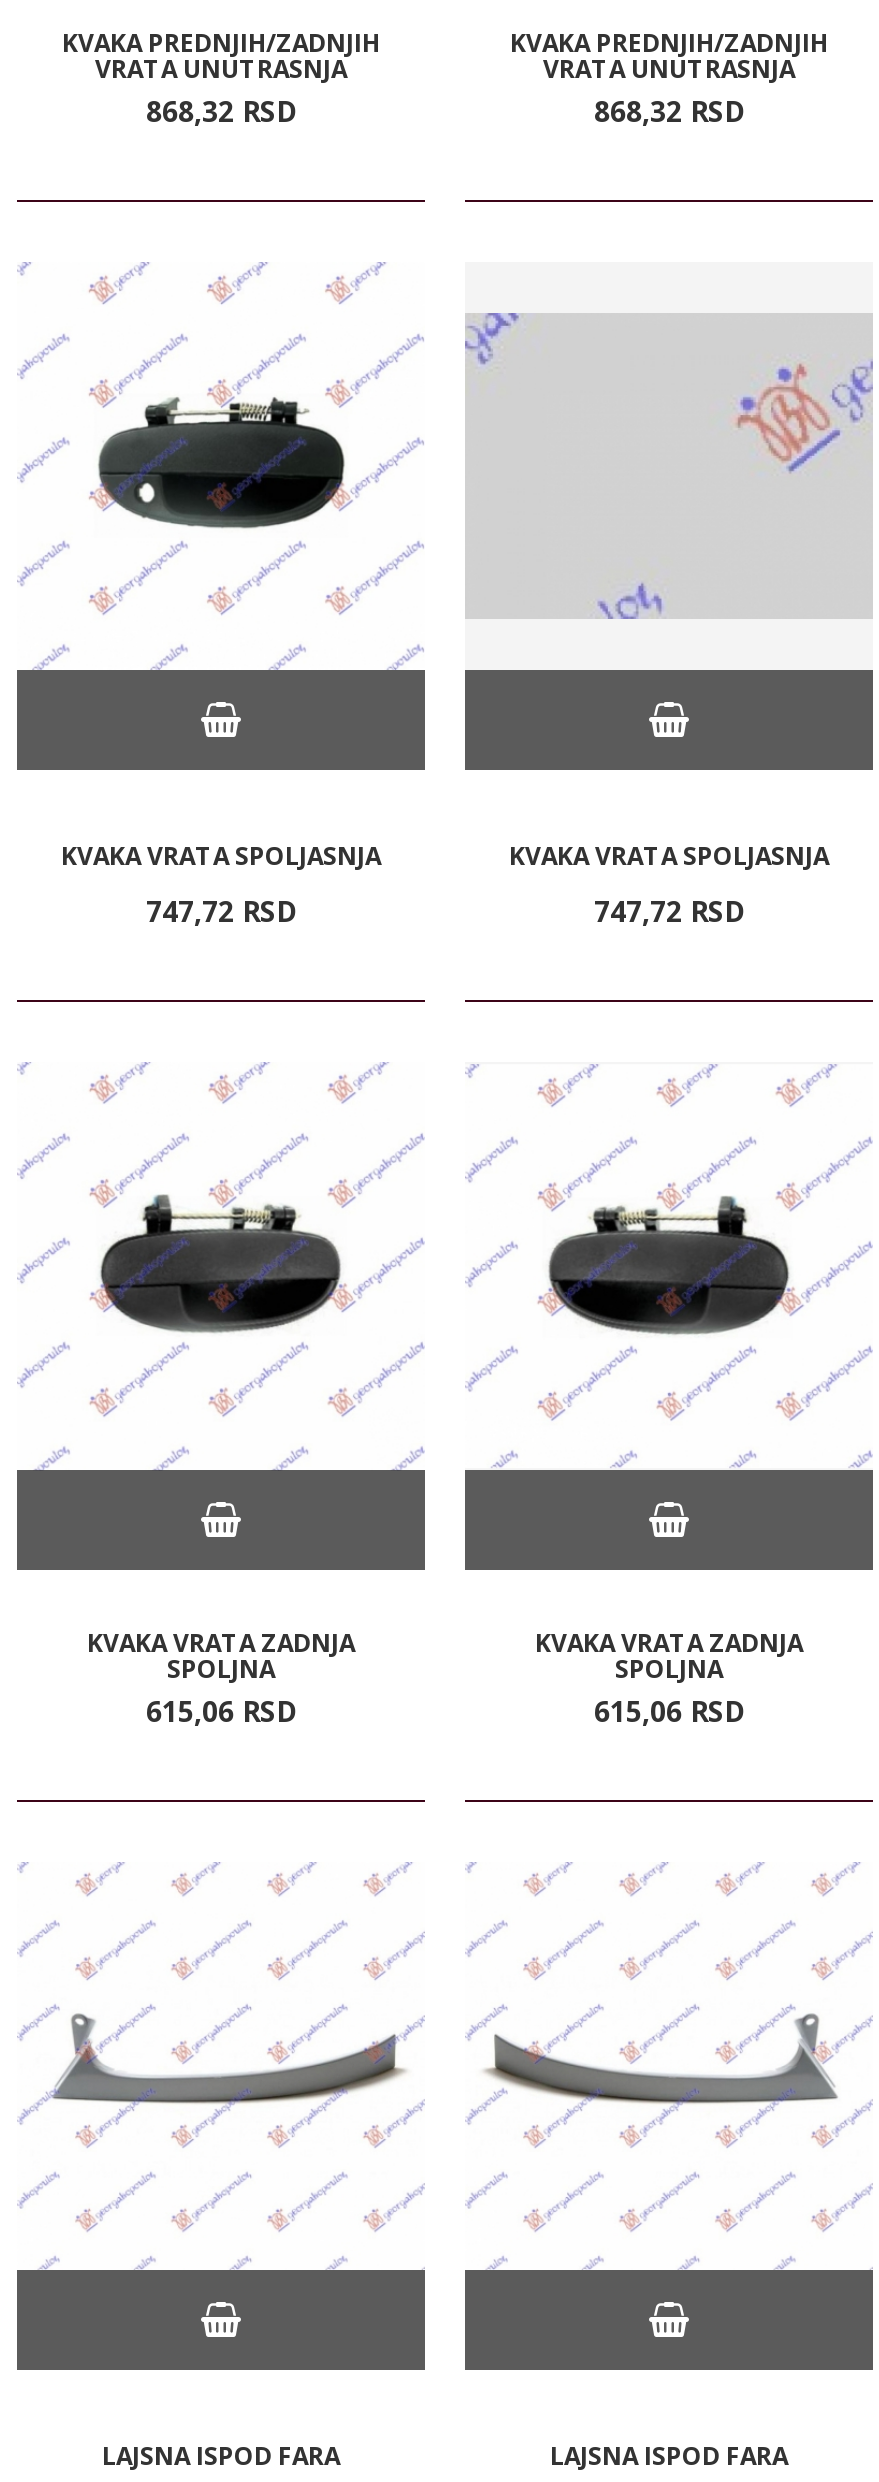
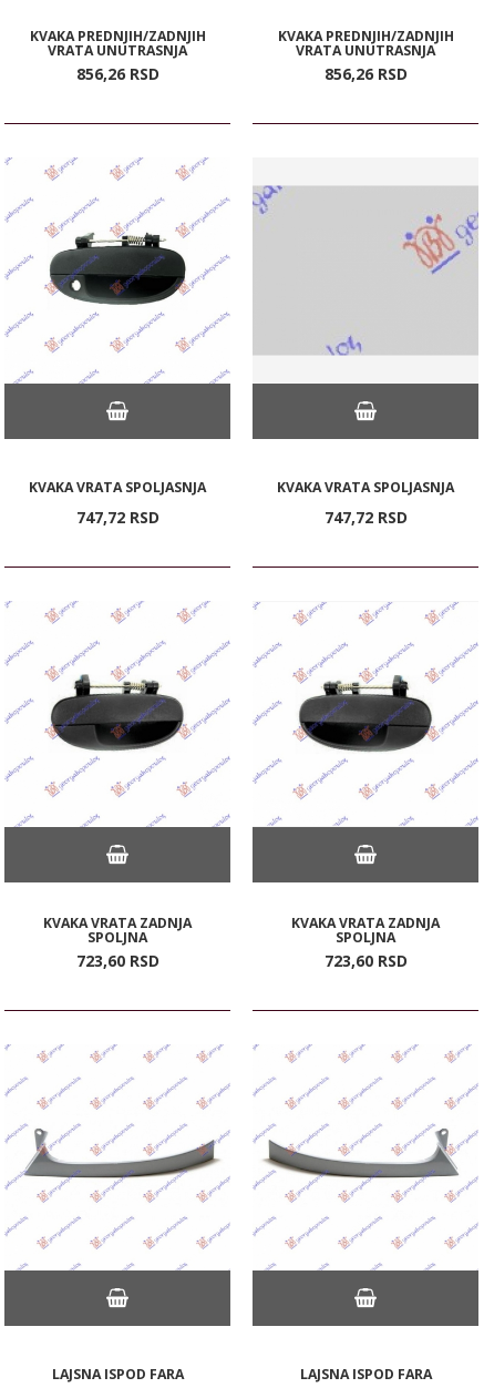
- 868,32 RSD
+ 856,26 RSD

- 868,32 RSD
+ 856,26 RSD

- 615,06 RSD
+ 723,60 RSD

- 615,06 RSD
+ 723,60 RSD
